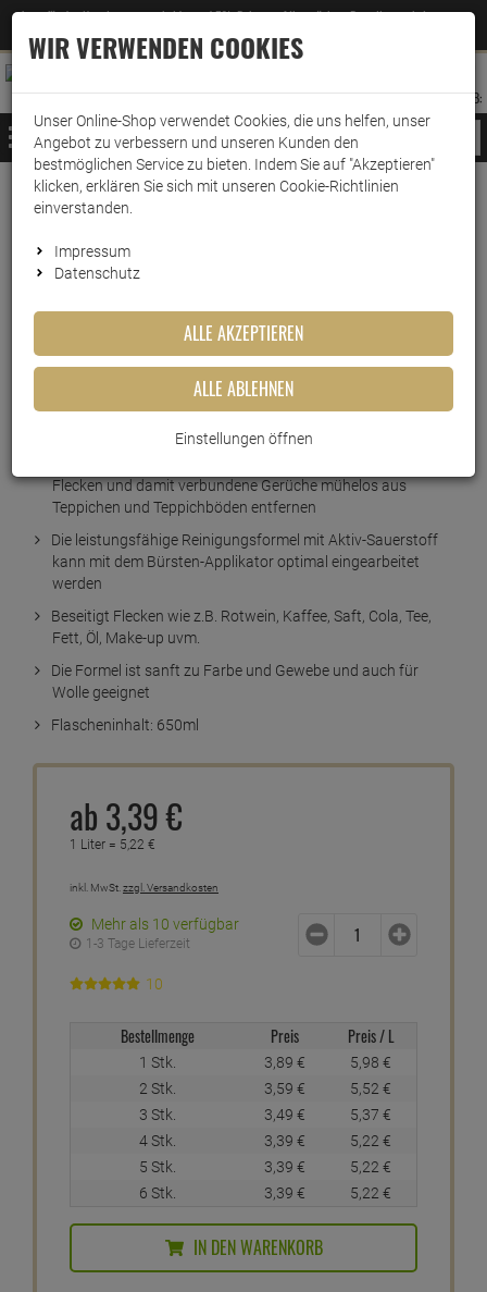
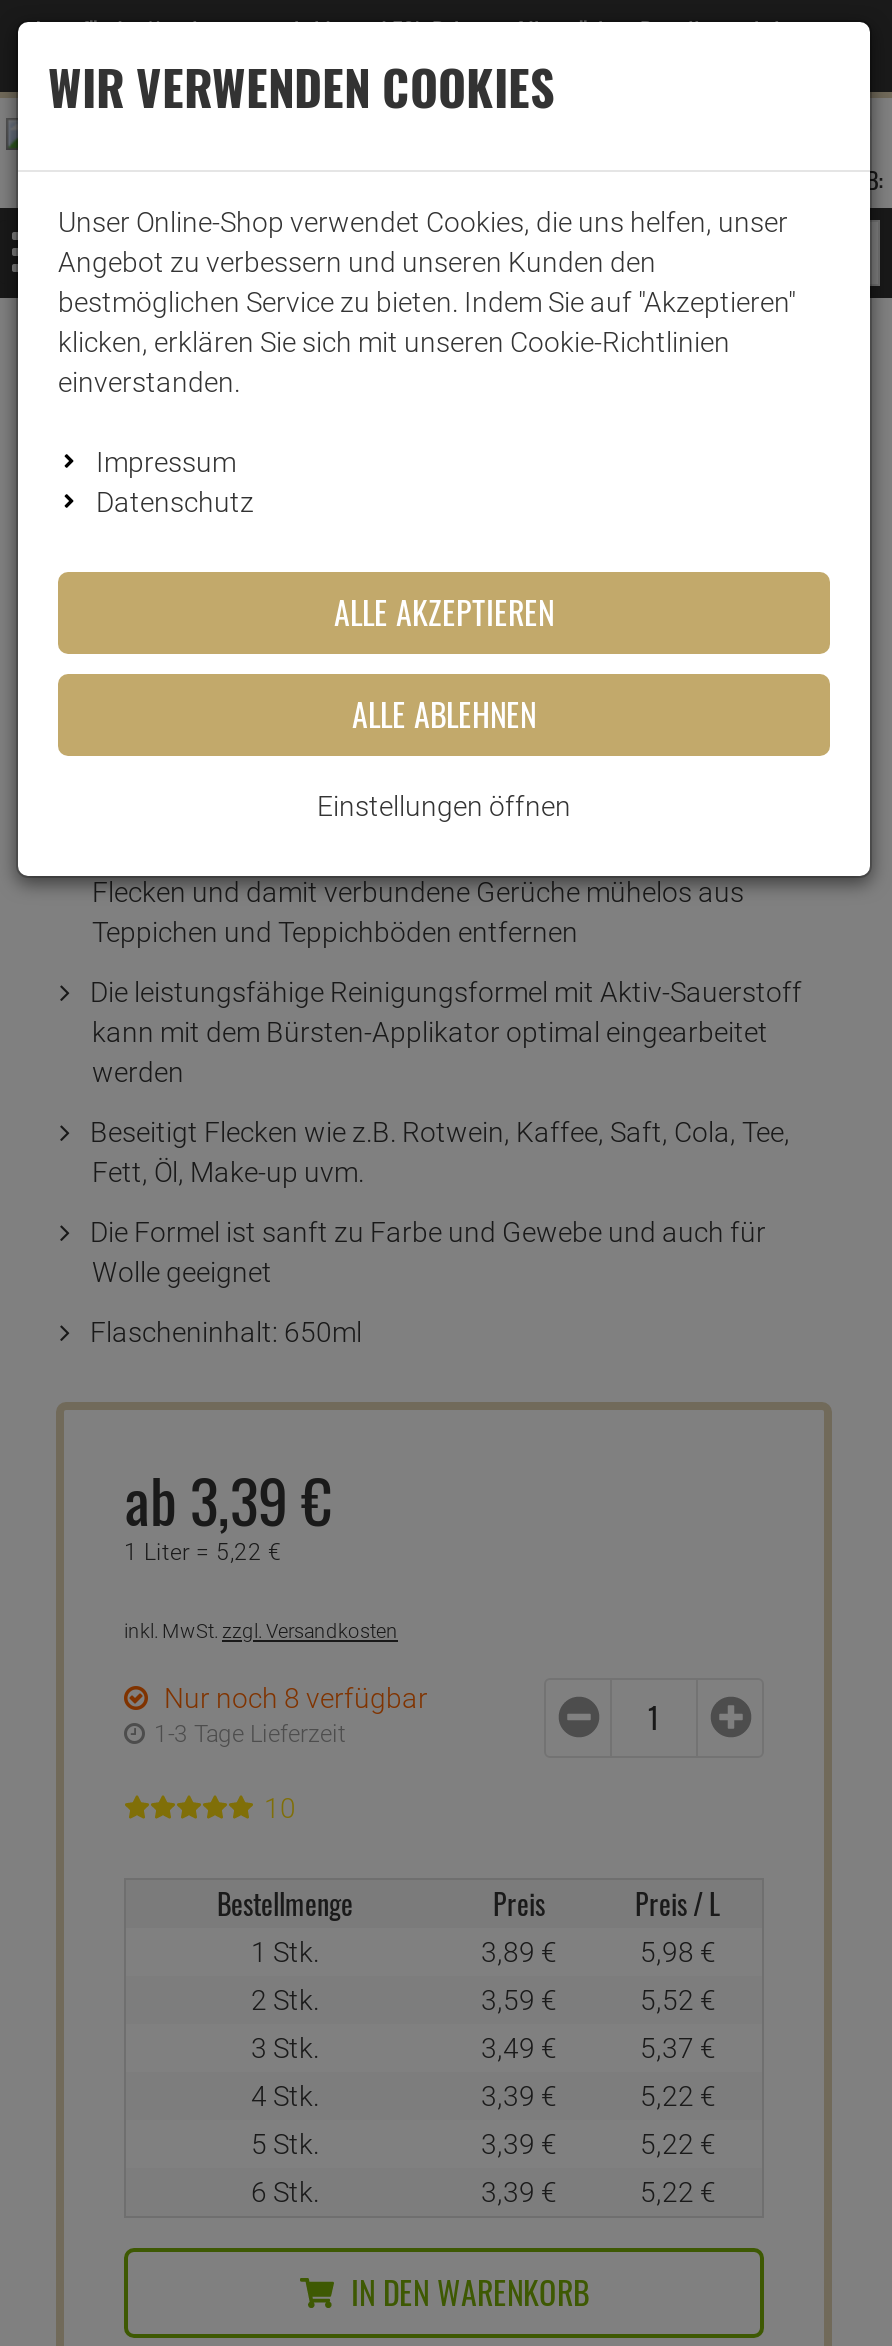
- Mehr als 10 verfügbar
+ Nur noch 8 verfügbar
